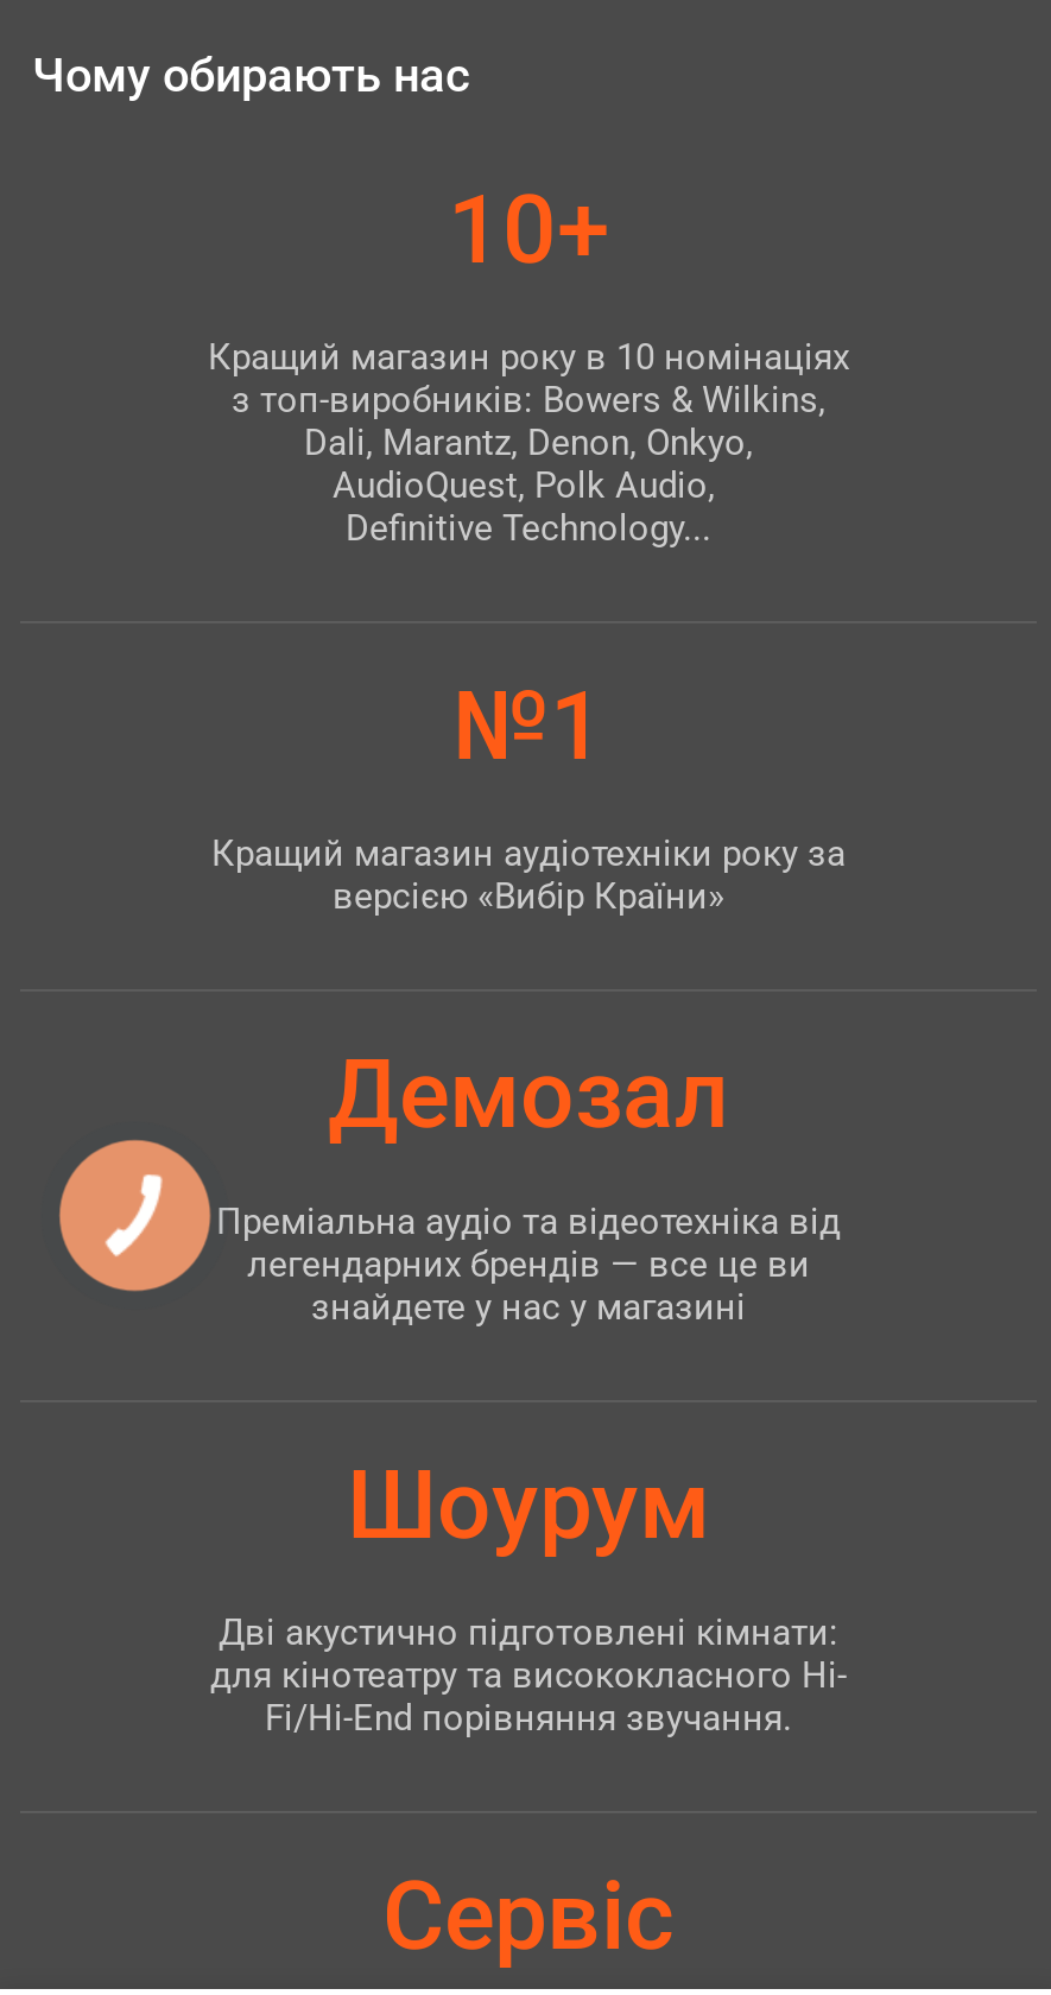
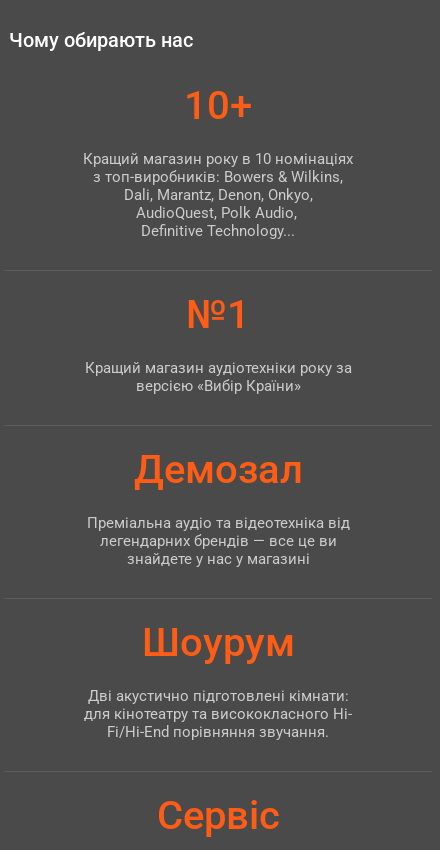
- [image]
